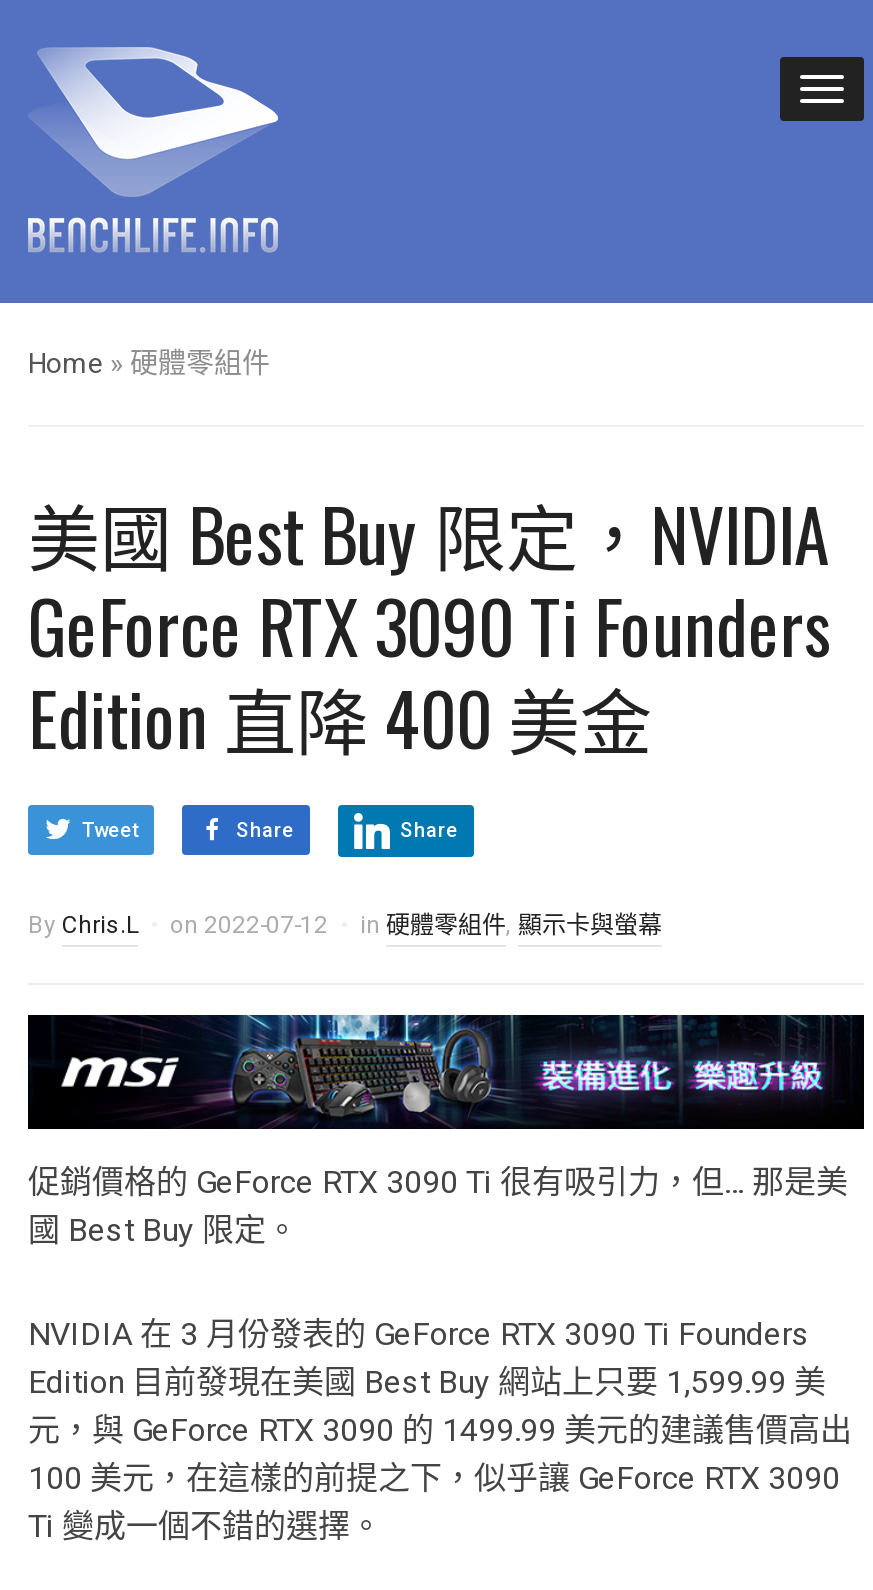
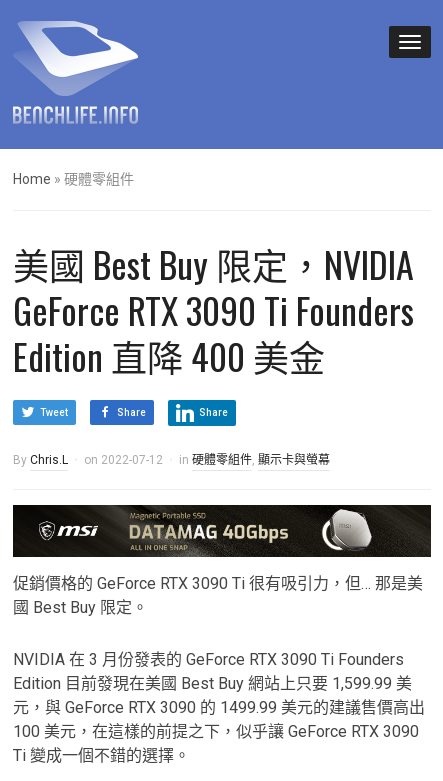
- [image]
+ [image]
